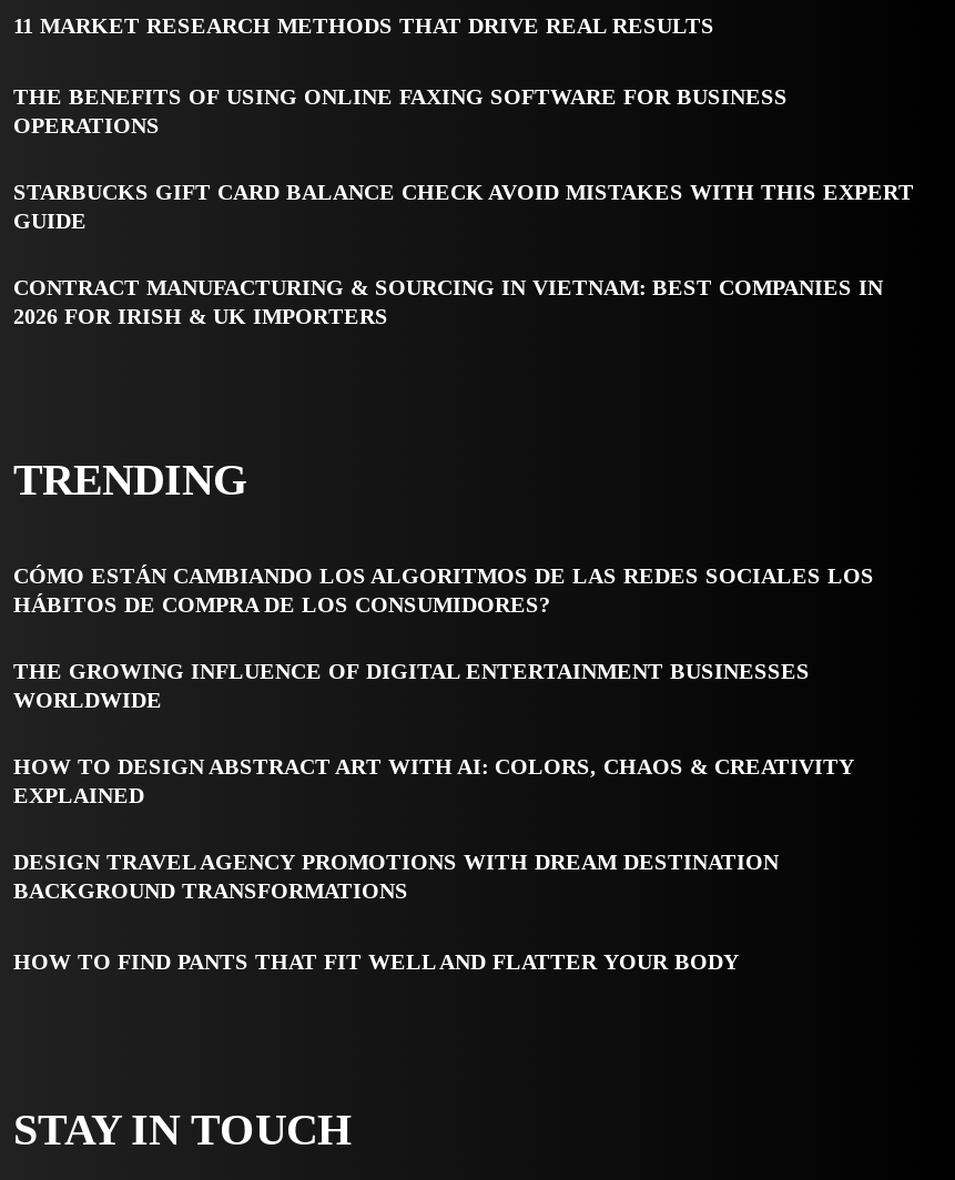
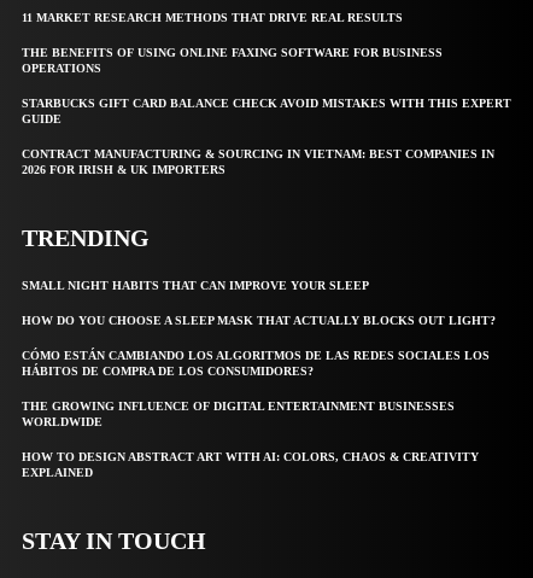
+ SMALL NIGHT HABITS THAT CAN IMPROVE YOUR SLEEP
+ HOW DO YOU CHOOSE A SLEEP MASK THAT ACTUALLY BLOCKS OUT LIGHT?

moved down: CÓMO ESTÁN CAMBIANDO LOS ALGORITMOS DE LAS REDES SOCIALES LOS | HÁBITOS DE COMPRA DE LOS CONSUMIDORES? | THE GROWING INFLUENCE OF DIGITAL ENTERTAINMENT BUSINESSES | WORLDWIDE | HOW TO DESIGN ABSTRACT ART WITH AI: COLORS, CHAOS & CREATIVITY | EXPLAINED

- DESIGN TRAVEL AGENCY PROMOTIONS WITH DREAM DESTINATION
- BACKGROUND TRANSFORMATIONS
- HOW TO FIND PANTS THAT FIT WELL AND FLATTER YOUR BODY
